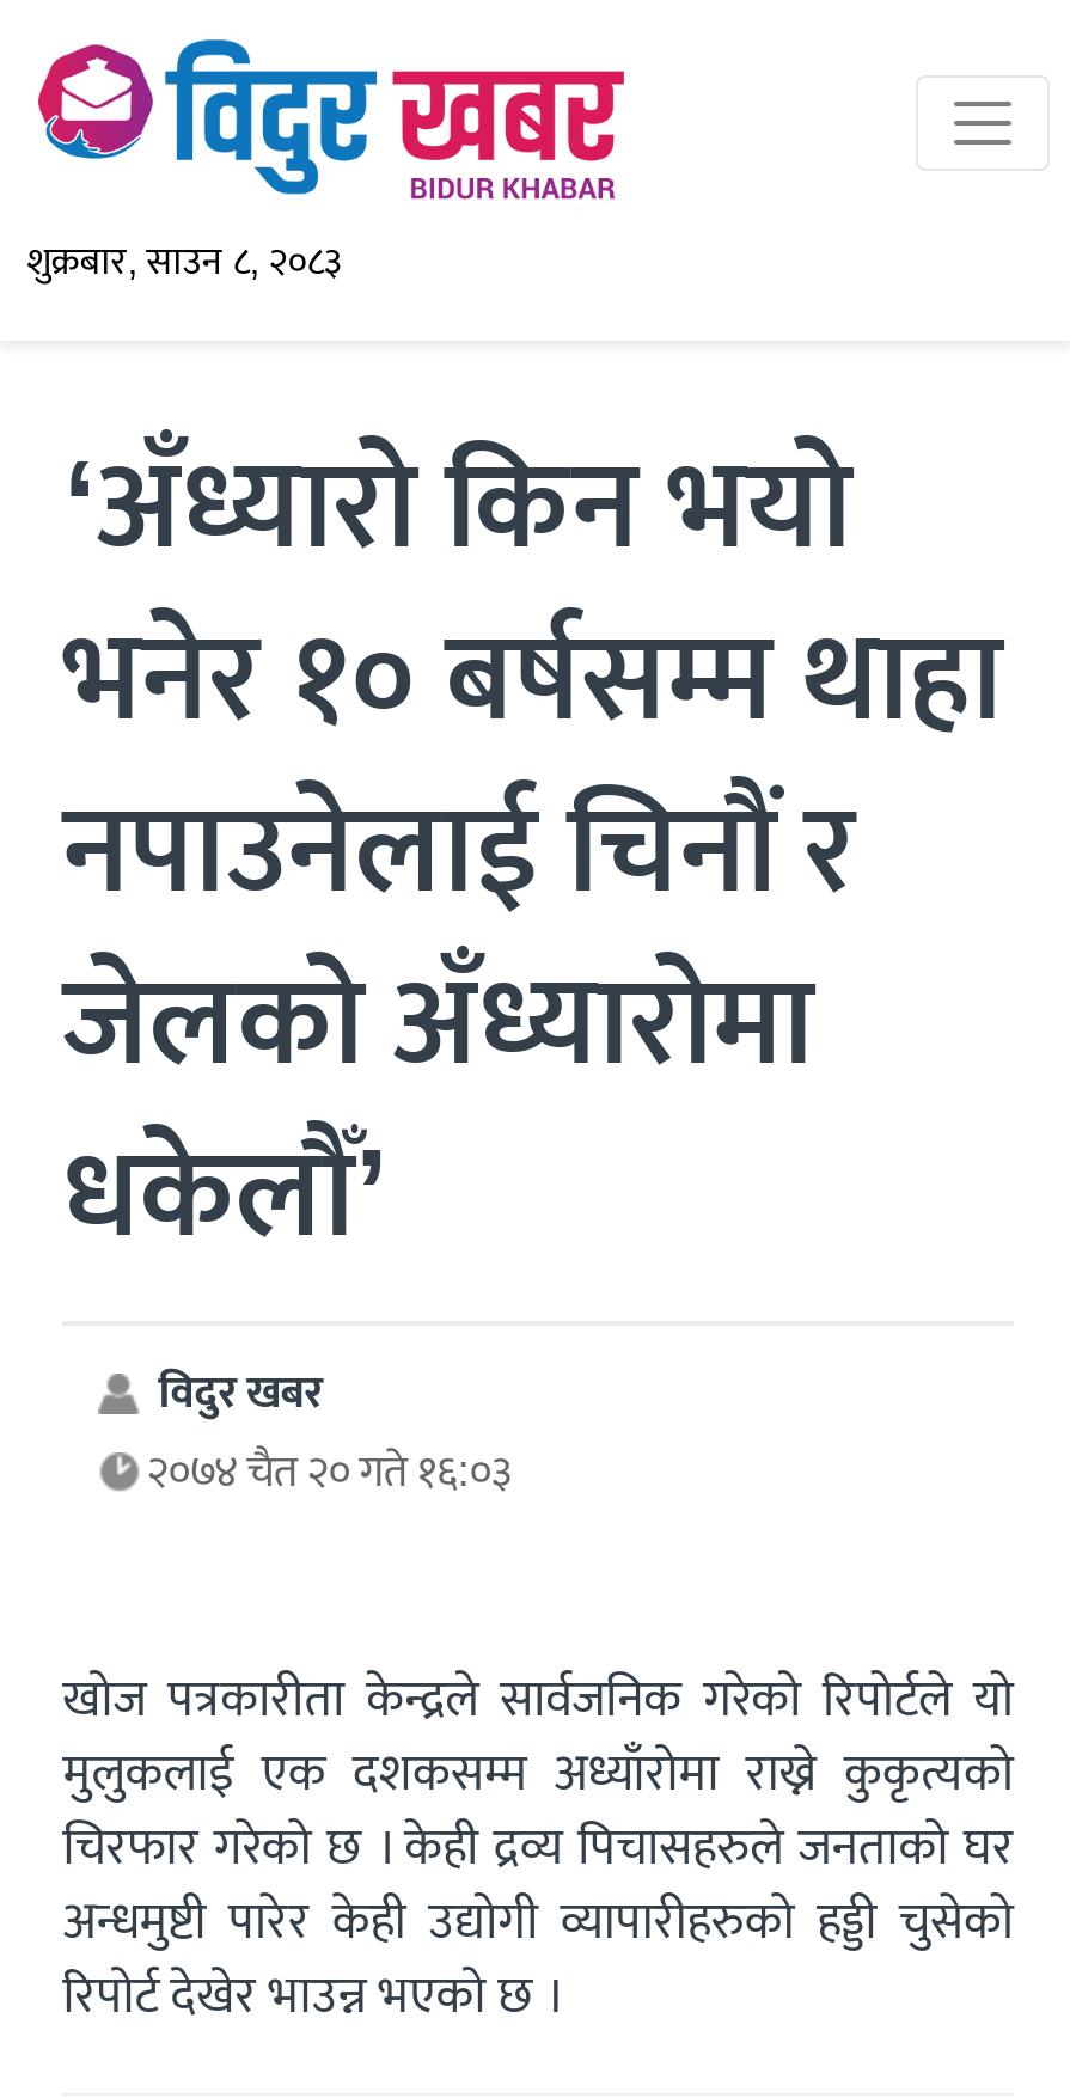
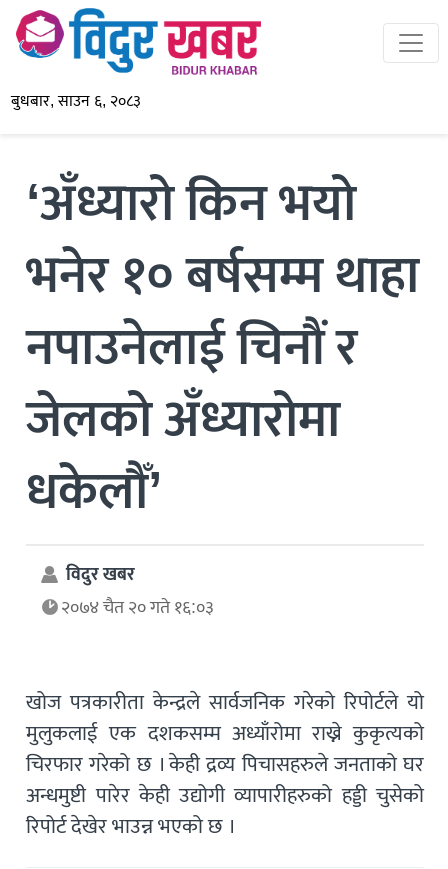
- शुक्रबार, साउन ८, २०८३
+ बुधबार, साउन ६, २०८३
